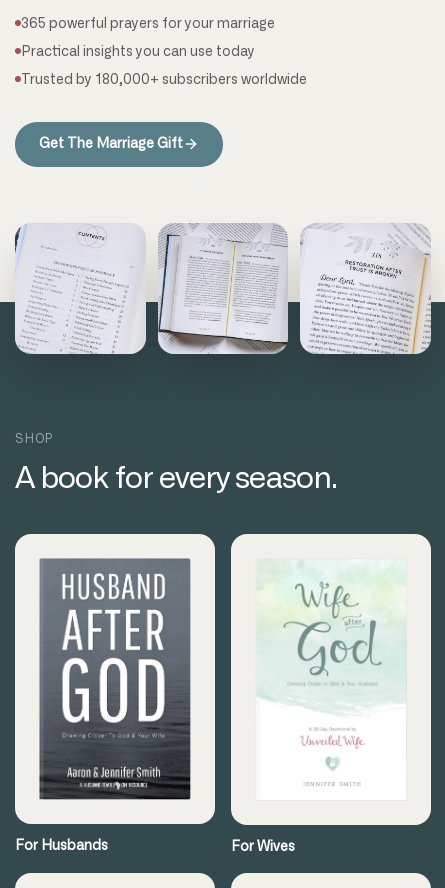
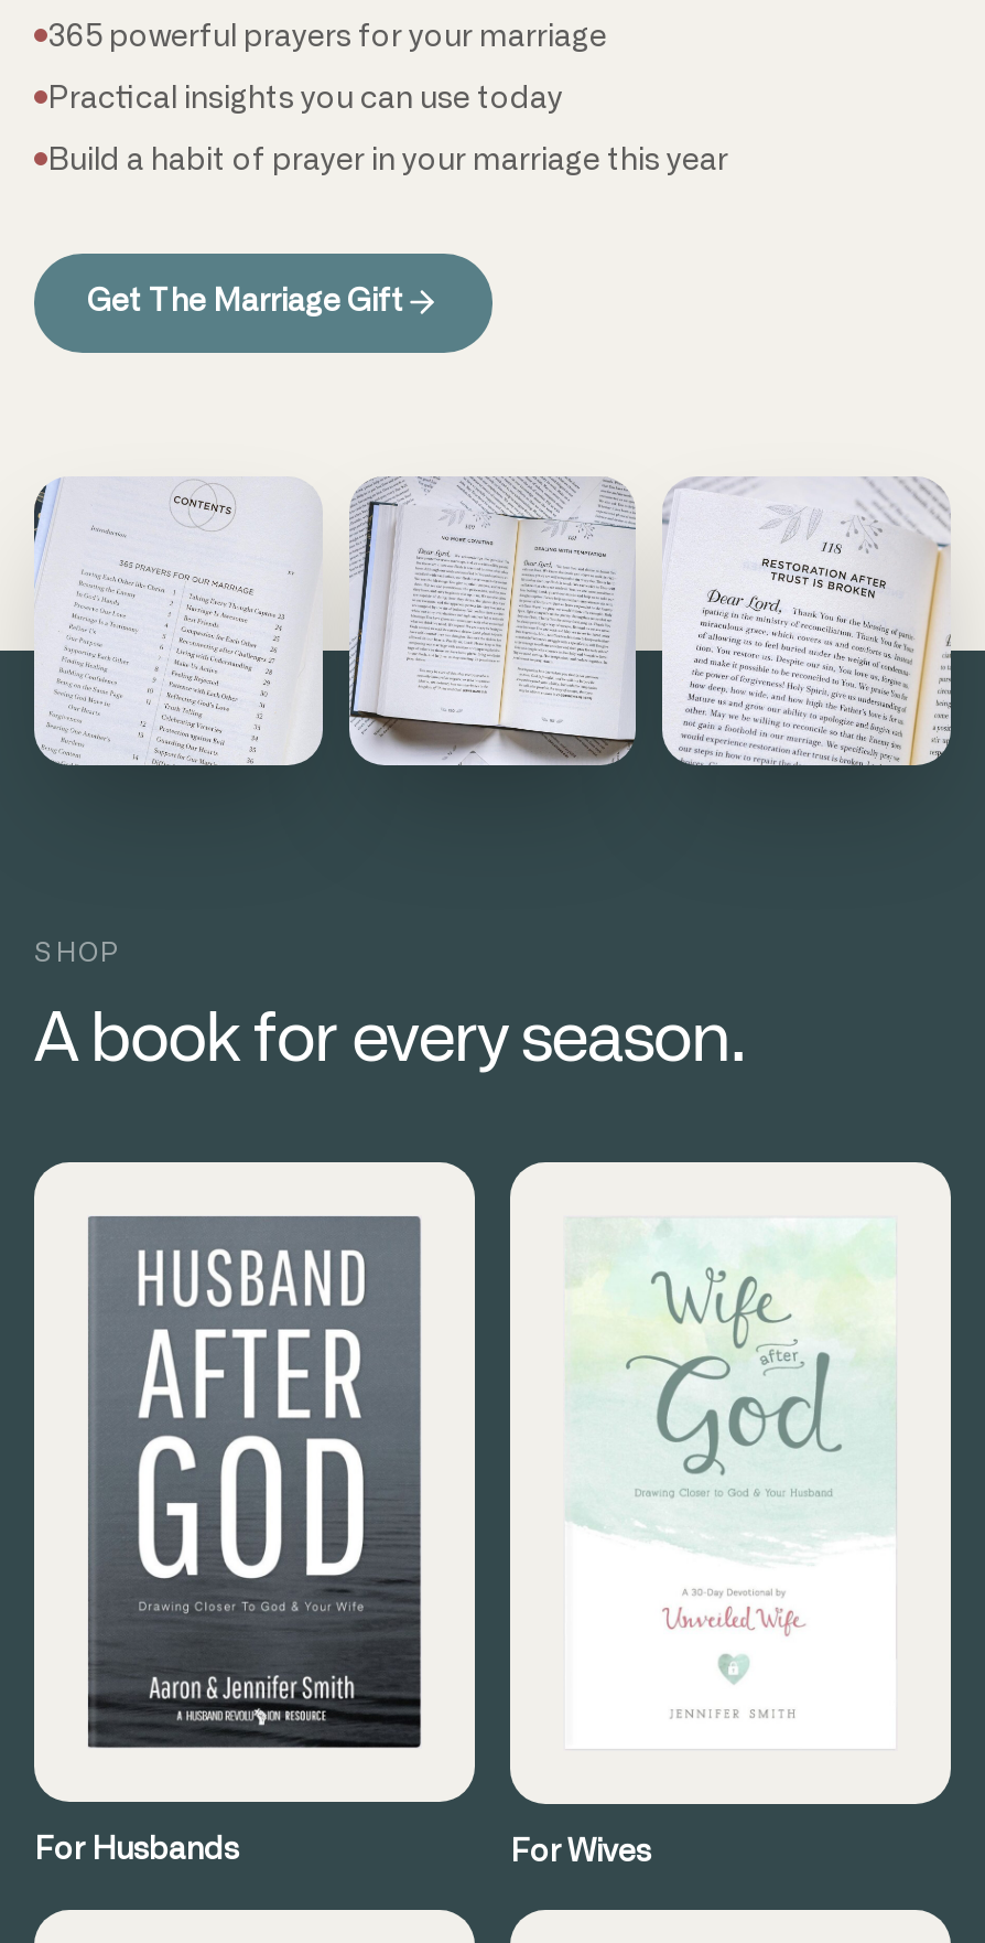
- Trusted by 180,000+ subscribers worldwide
+ Build a habit of prayer in your marriage this year
